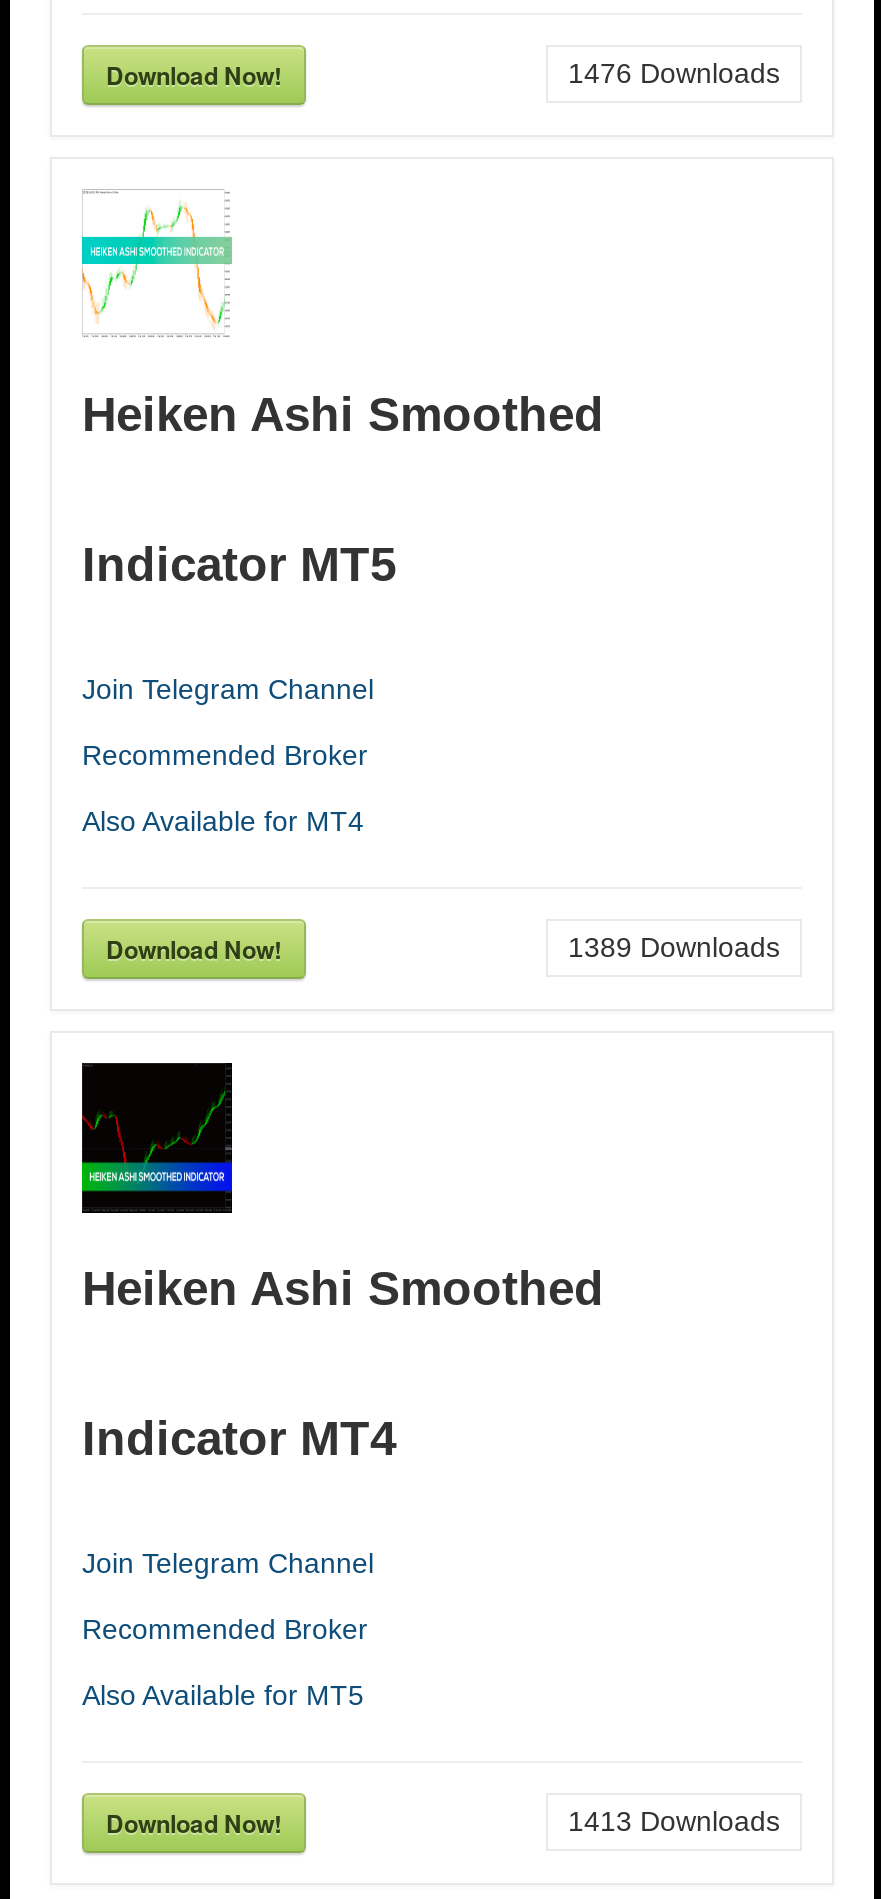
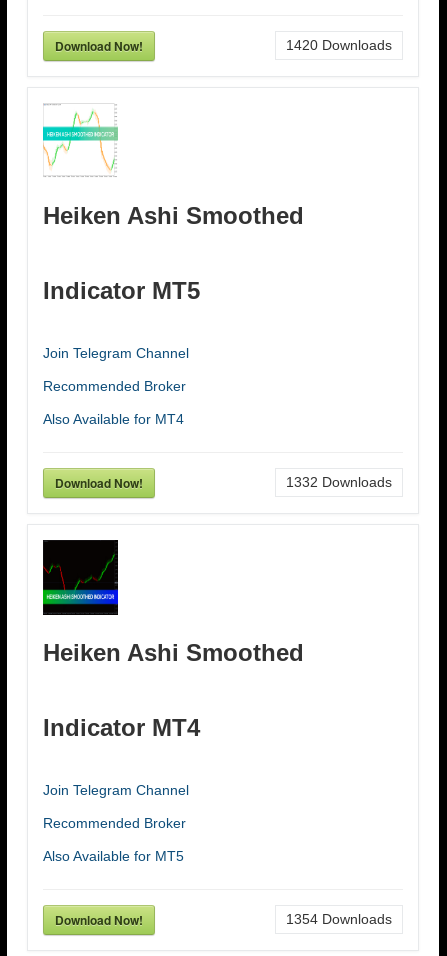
- 1476 Downloads
+ 1420 Downloads

- 1389 Downloads
+ 1332 Downloads

- 1413 Downloads
+ 1354 Downloads
